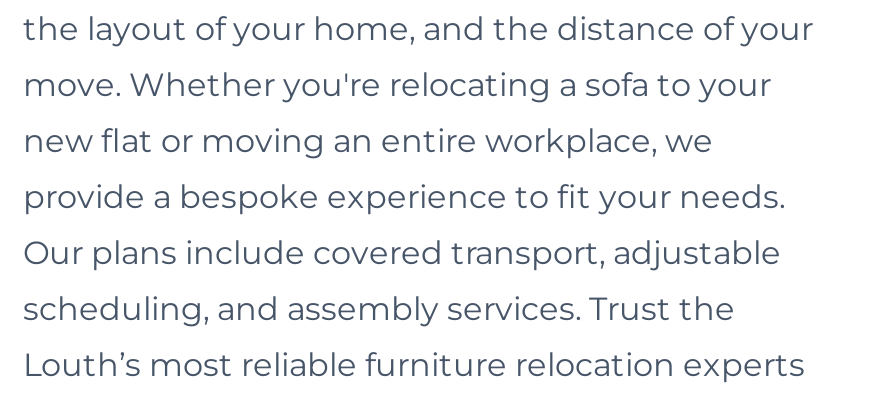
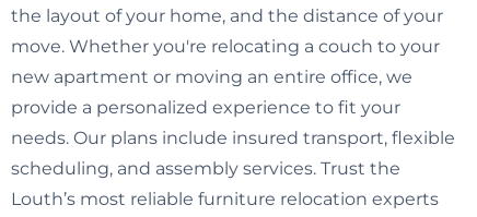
- move. Whether you're relocating a sofa to your
+ move. Whether you're relocating a couch to your

- new flat or moving an entire workplace, we
+ new apartment or moving an entire office, we

- provide a bespoke experience to fit your needs.
+ provide a personalized experience to fit your

- Our plans include covered transport, adjustable
+ needs. Our plans include insured transport, flexible
